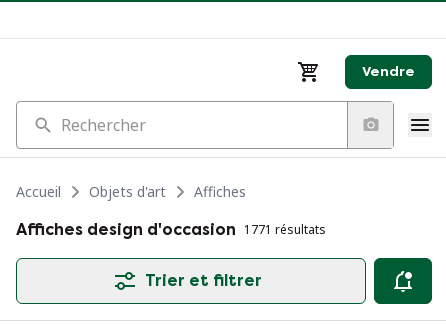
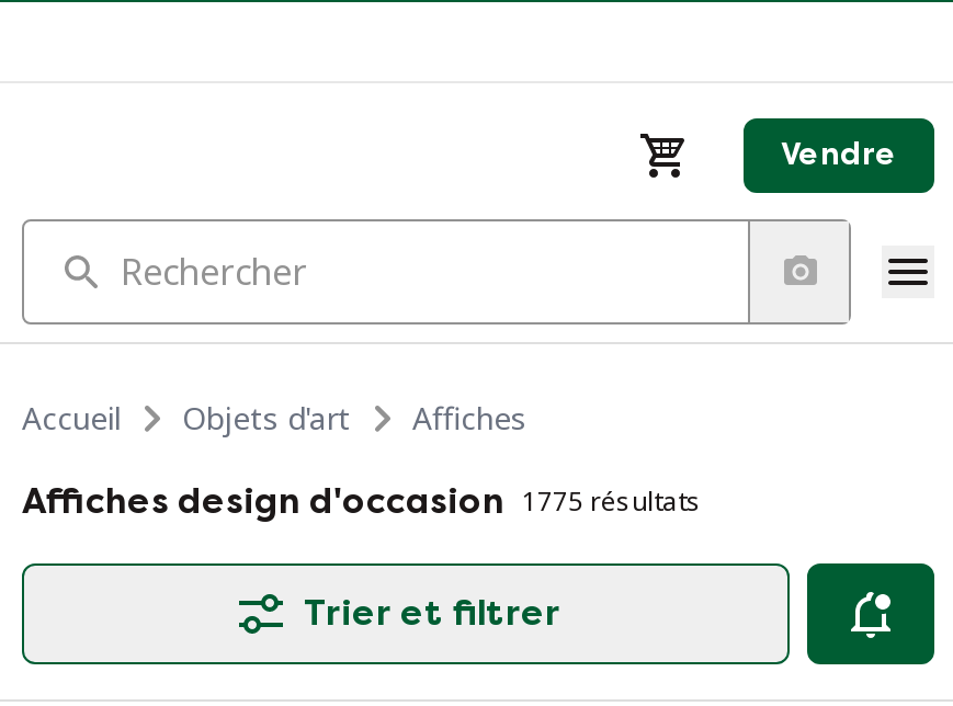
- Affiches design d'occasion 1771 résultats
+ Affiches design d'occasion 1775 résultats
